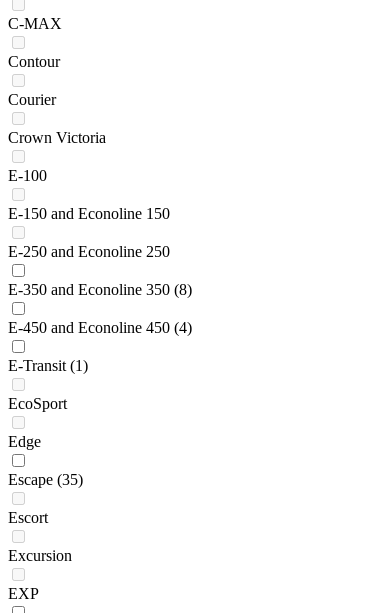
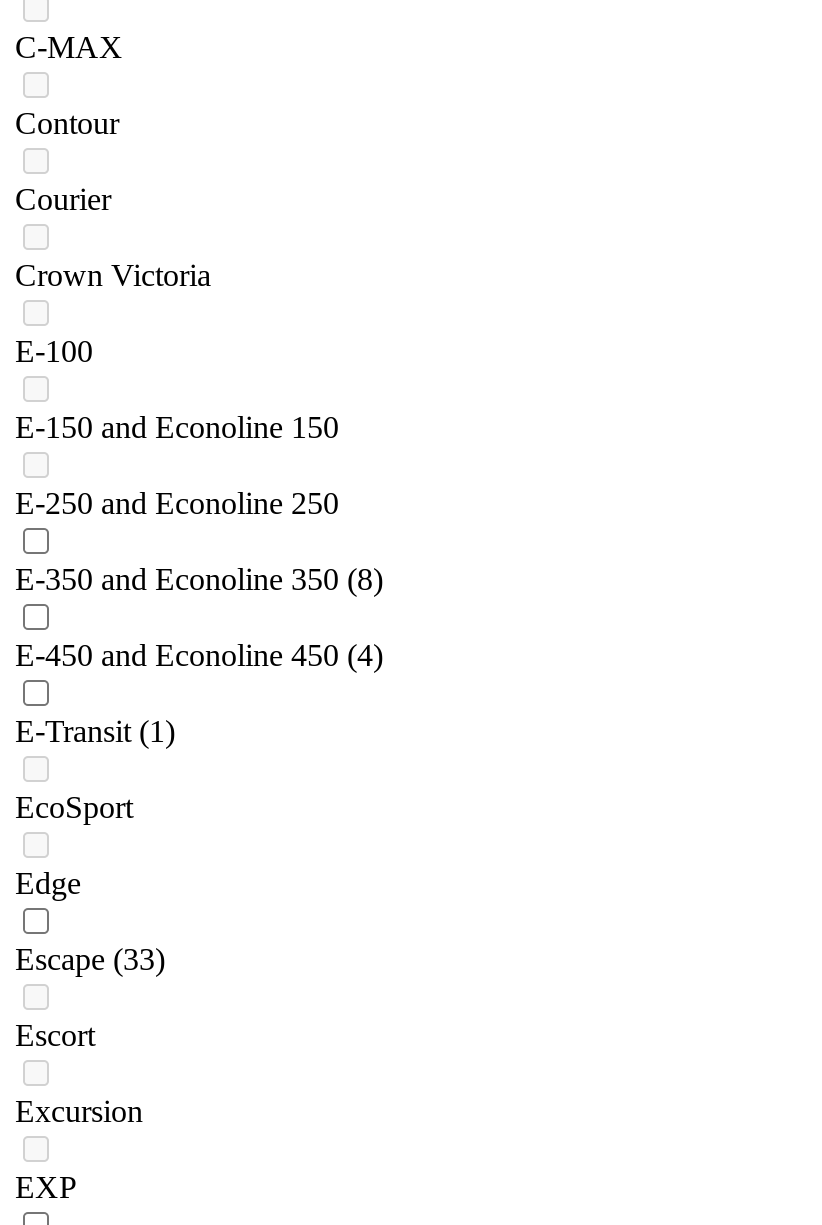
- Escape (35)
+ Escape (33)
